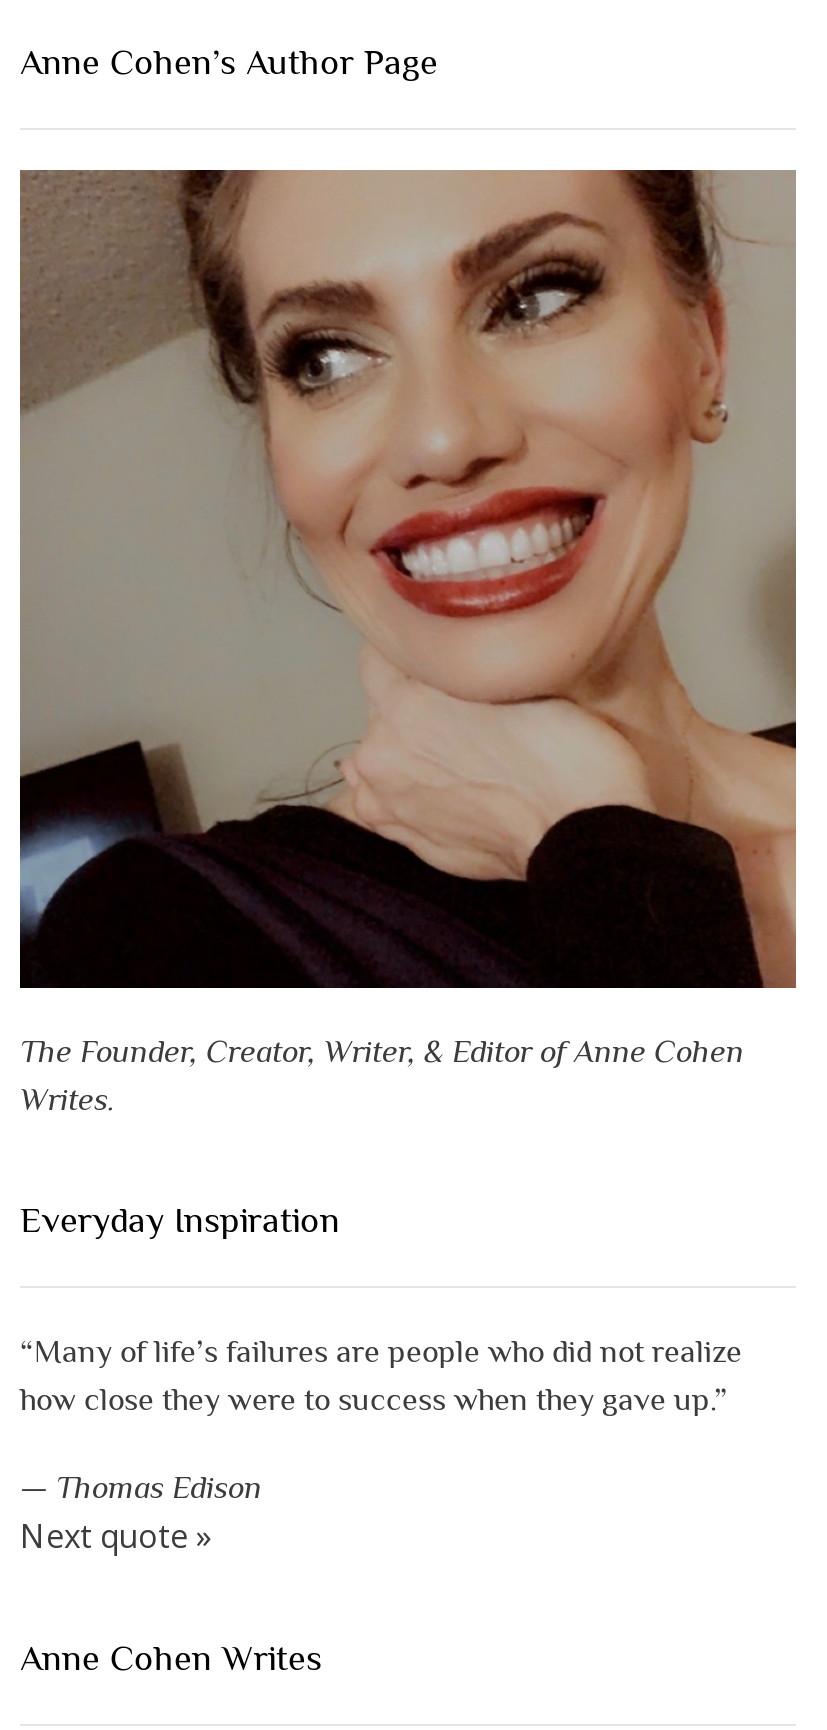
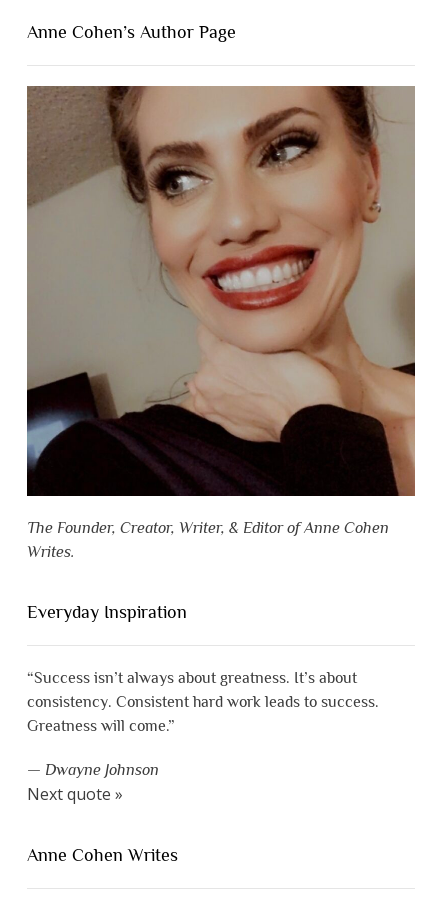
- “Many of life’s failures are people who did not realize
- how close they were to success when they gave up.”
+ “Success isn’t always about greatness. It’s about
+ consistency. Consistent hard work leads to success.
+ Greatness will come.”

- — Thomas Edison
+ — Dwayne Johnson
